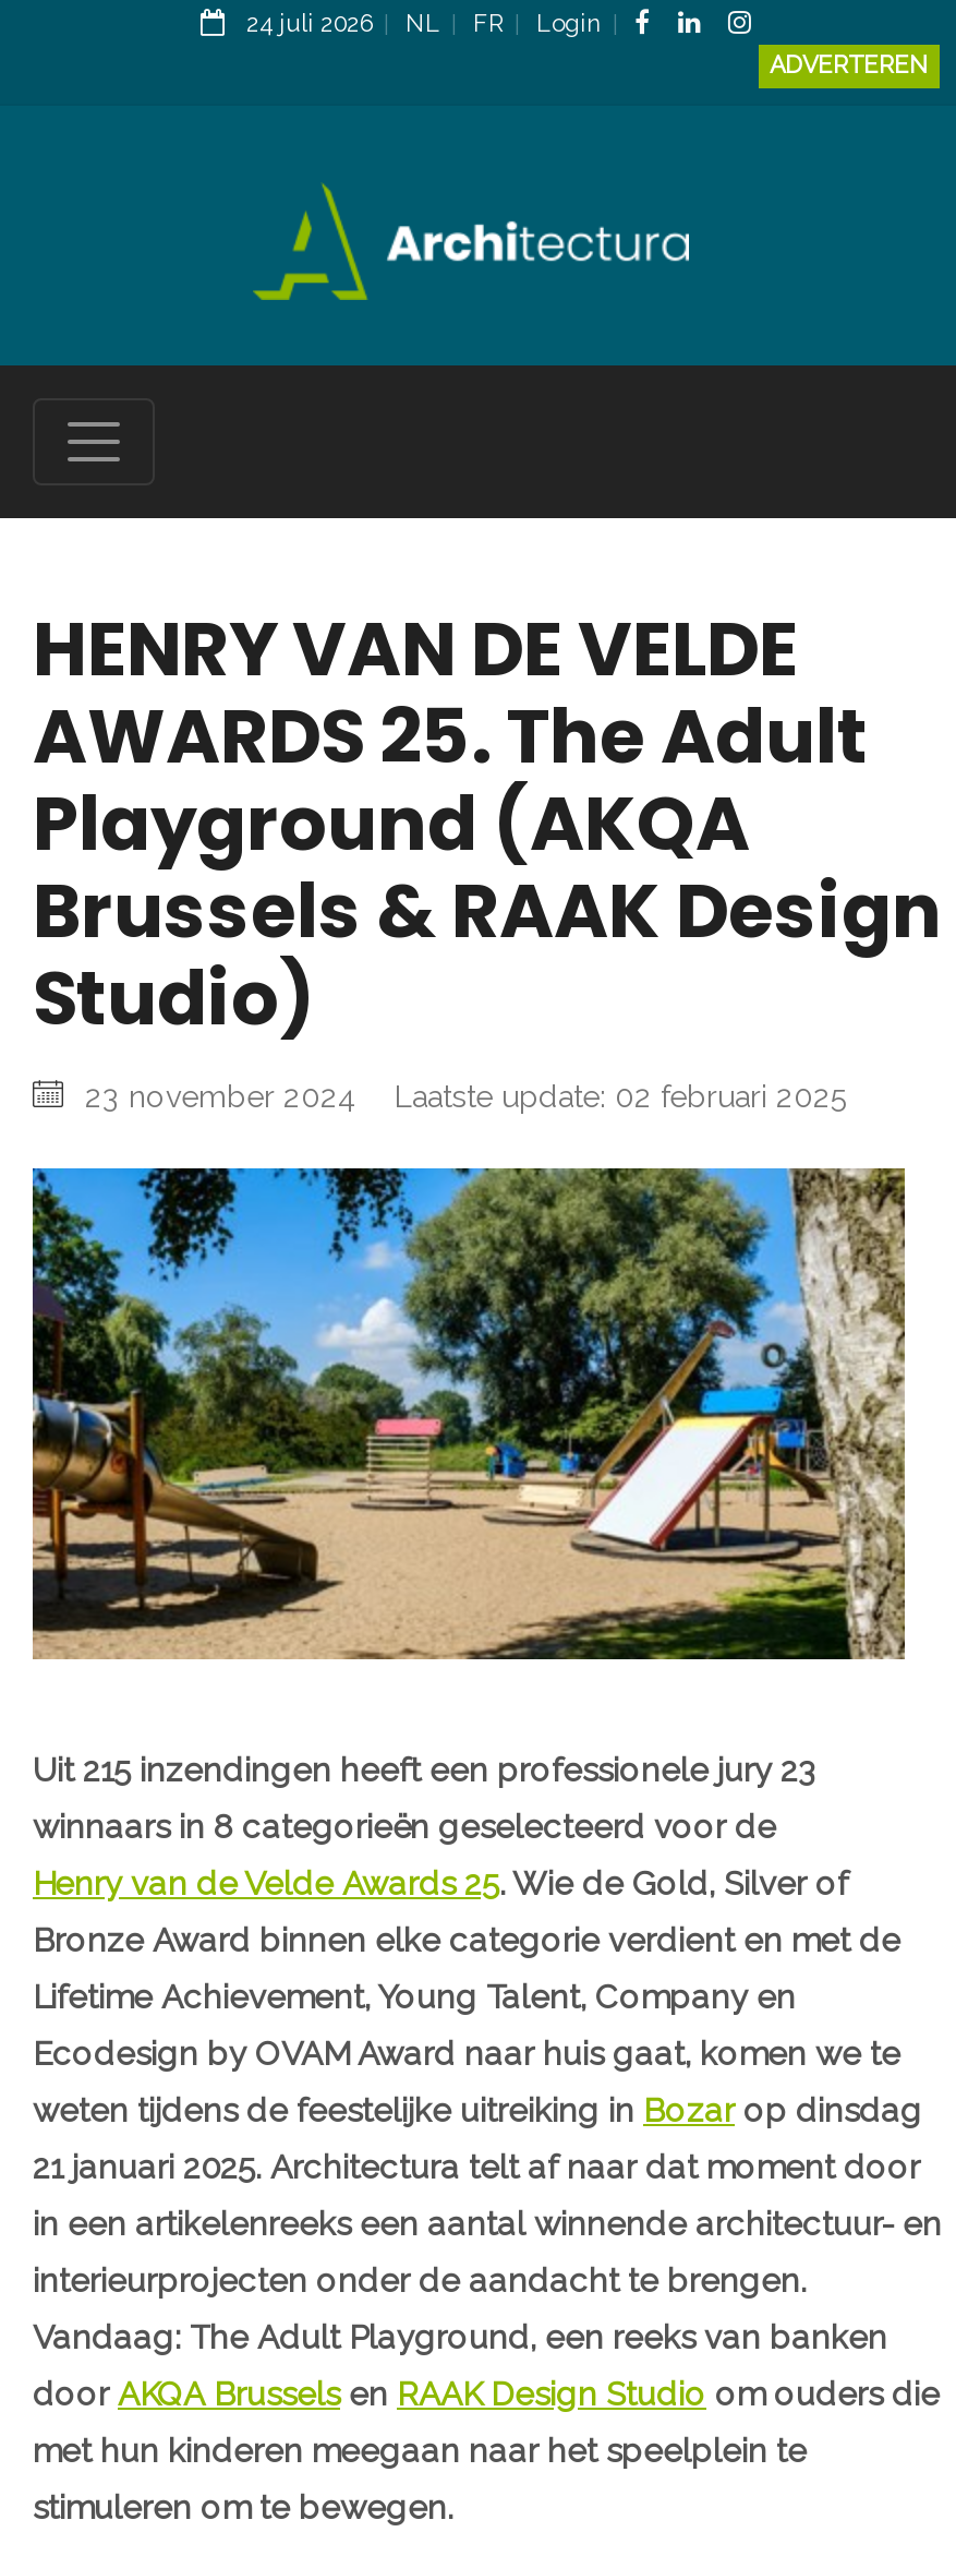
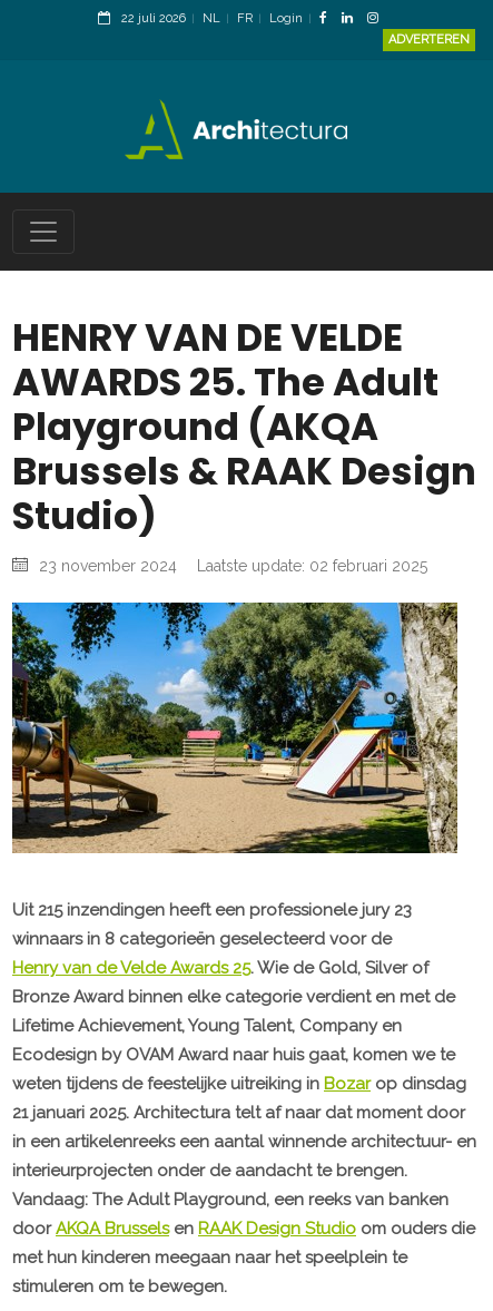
- 24 juli 2026 NL FR Login
+ 22 juli 2026 NL FR Login
